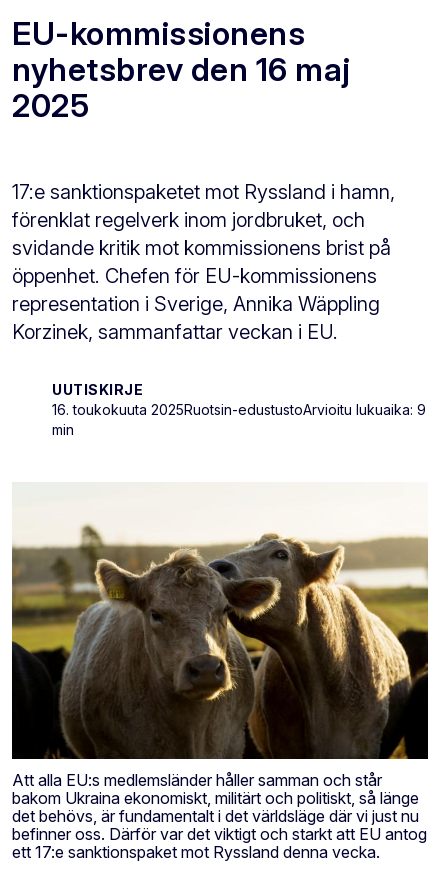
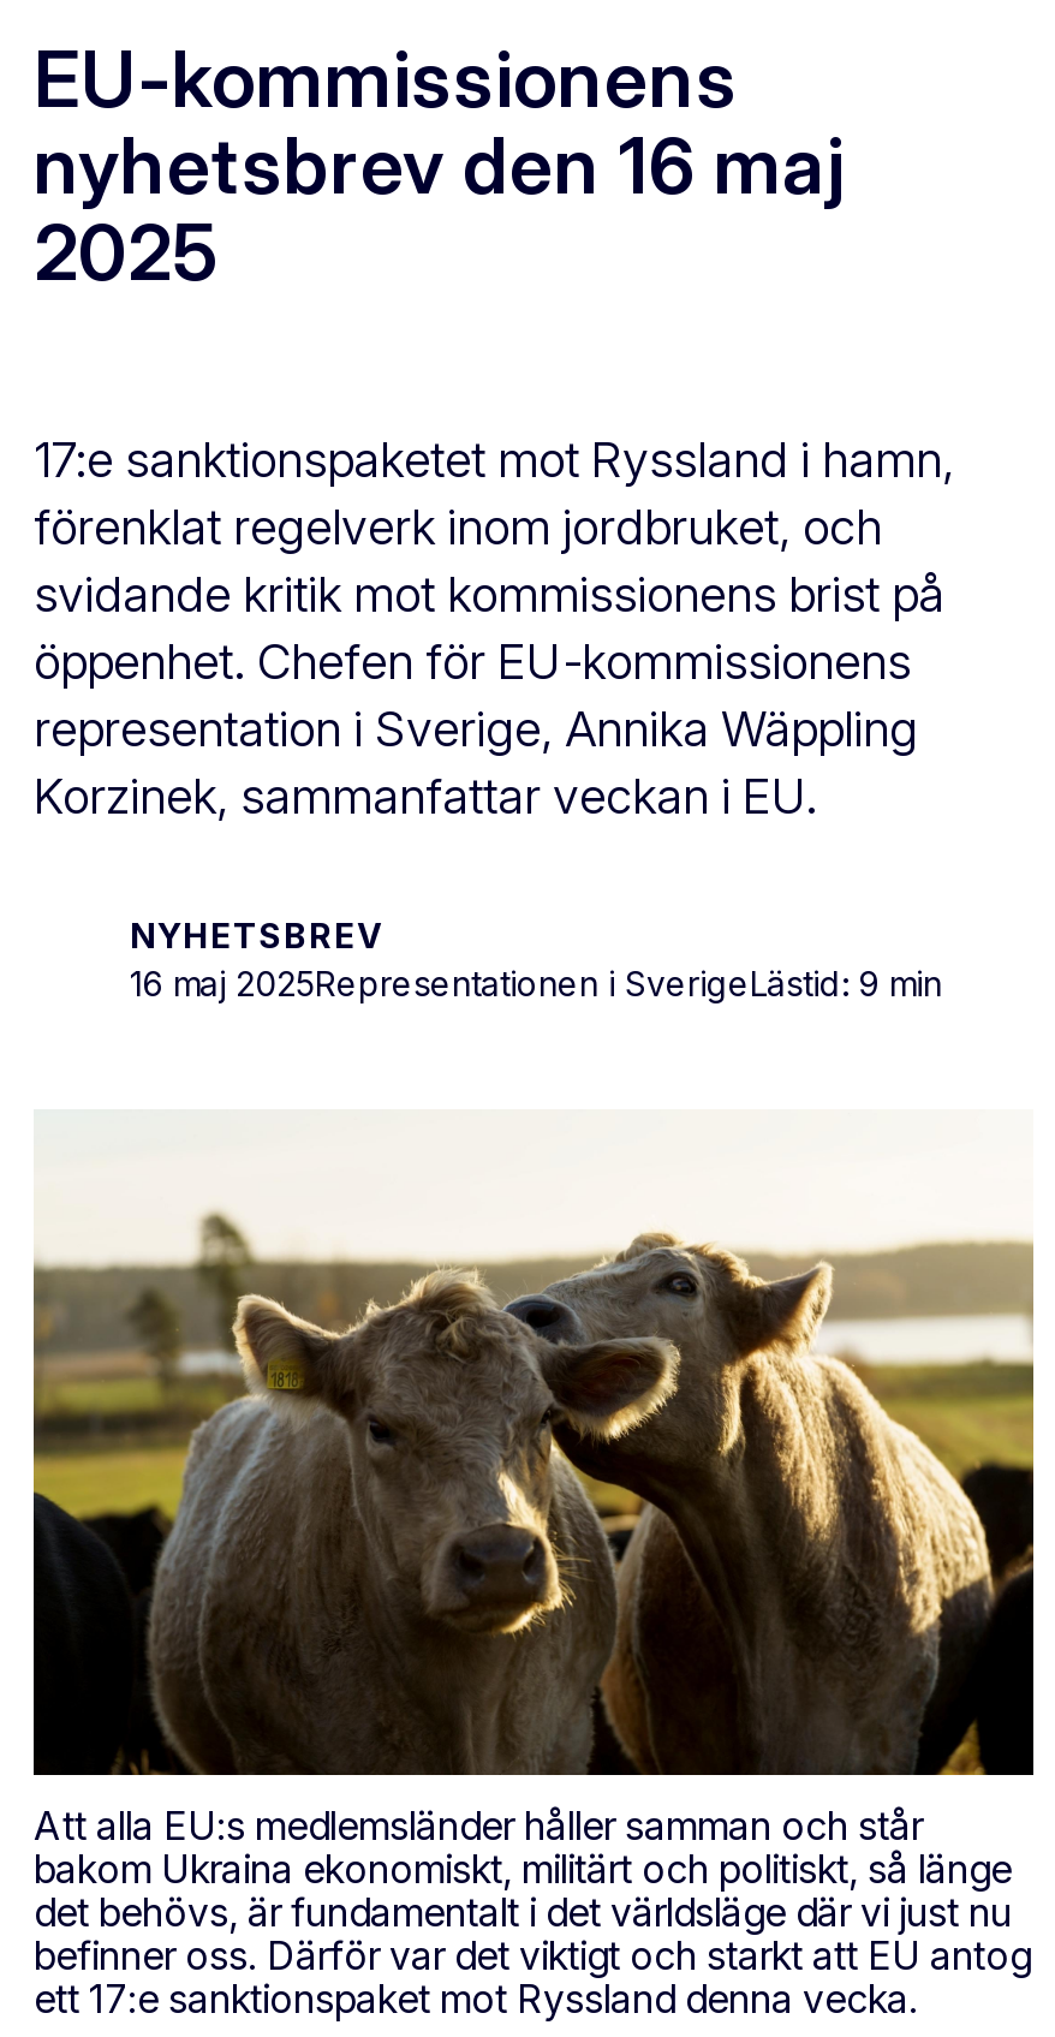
- UUTISKIRJE
- 16. toukokuuta 2025Ruotsin-edustustoArvioitu lukuaika: 9
- min
+ NYHETSBREV
+ 16 maj 2025Representationen i SverigeLästid: 9 min
